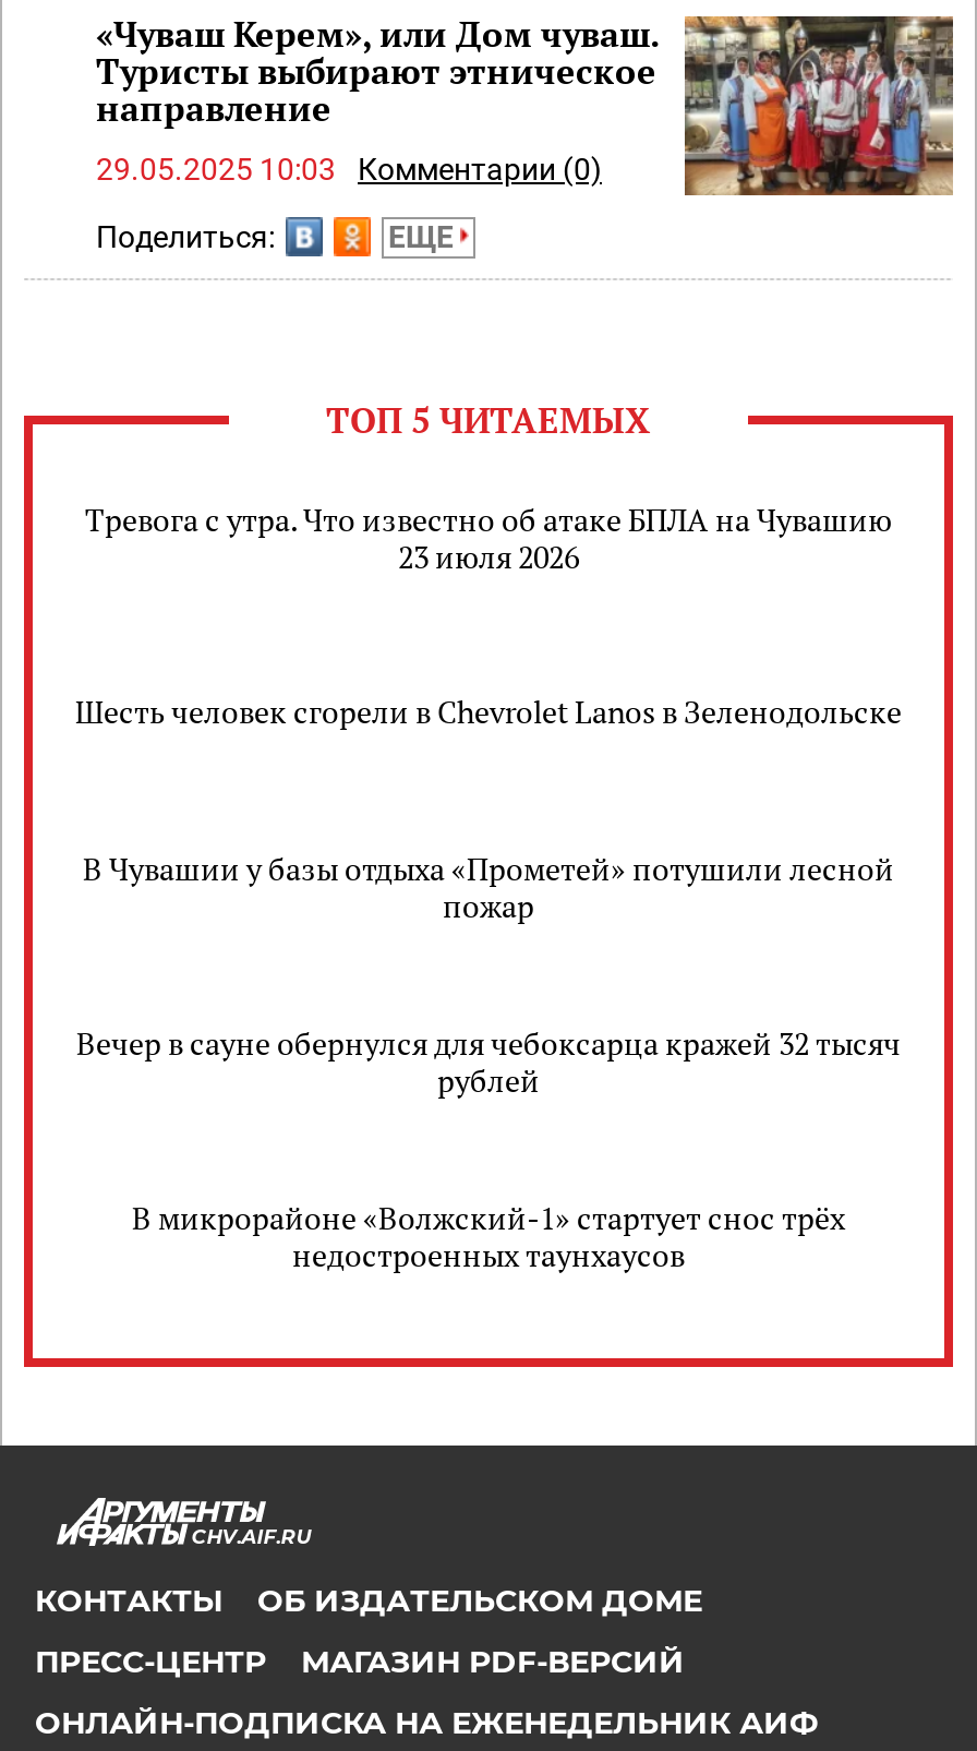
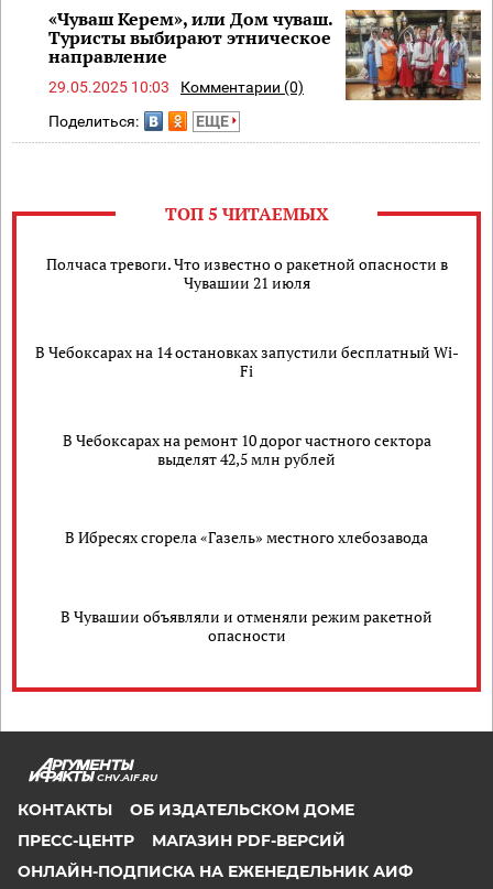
- Тревога с утра. Что известно об атаке БПЛА на Чувашию
- 23 июля 2026
+ Полчаса тревоги. Что известно о ракетной опасности в
+ Чувашии 21 июля

- Шесть человек сгорели в Chevrolet Lanos в Зеленодольске
+ В Чебоксарах на 14 остановках запустили бесплатный Wi-
+ Fi

- В Чувашии у базы отдыха «Прометей» потушили лесной
- пожар
+ В Чебоксарах на ремонт 10 дорог частного сектора
+ выделят 42,5 млн рублей

- Вечер в сауне обернулся для чебоксарца кражей 32 тысяч
- рублей
+ В Ибресях сгорела «Газель» местного хлебозавода

- В микрорайоне «Волжский-1» стартует снос трёх
- недостроенных таунхаусов
+ В Чувашии объявляли и отменяли режим ракетной
+ опасности
